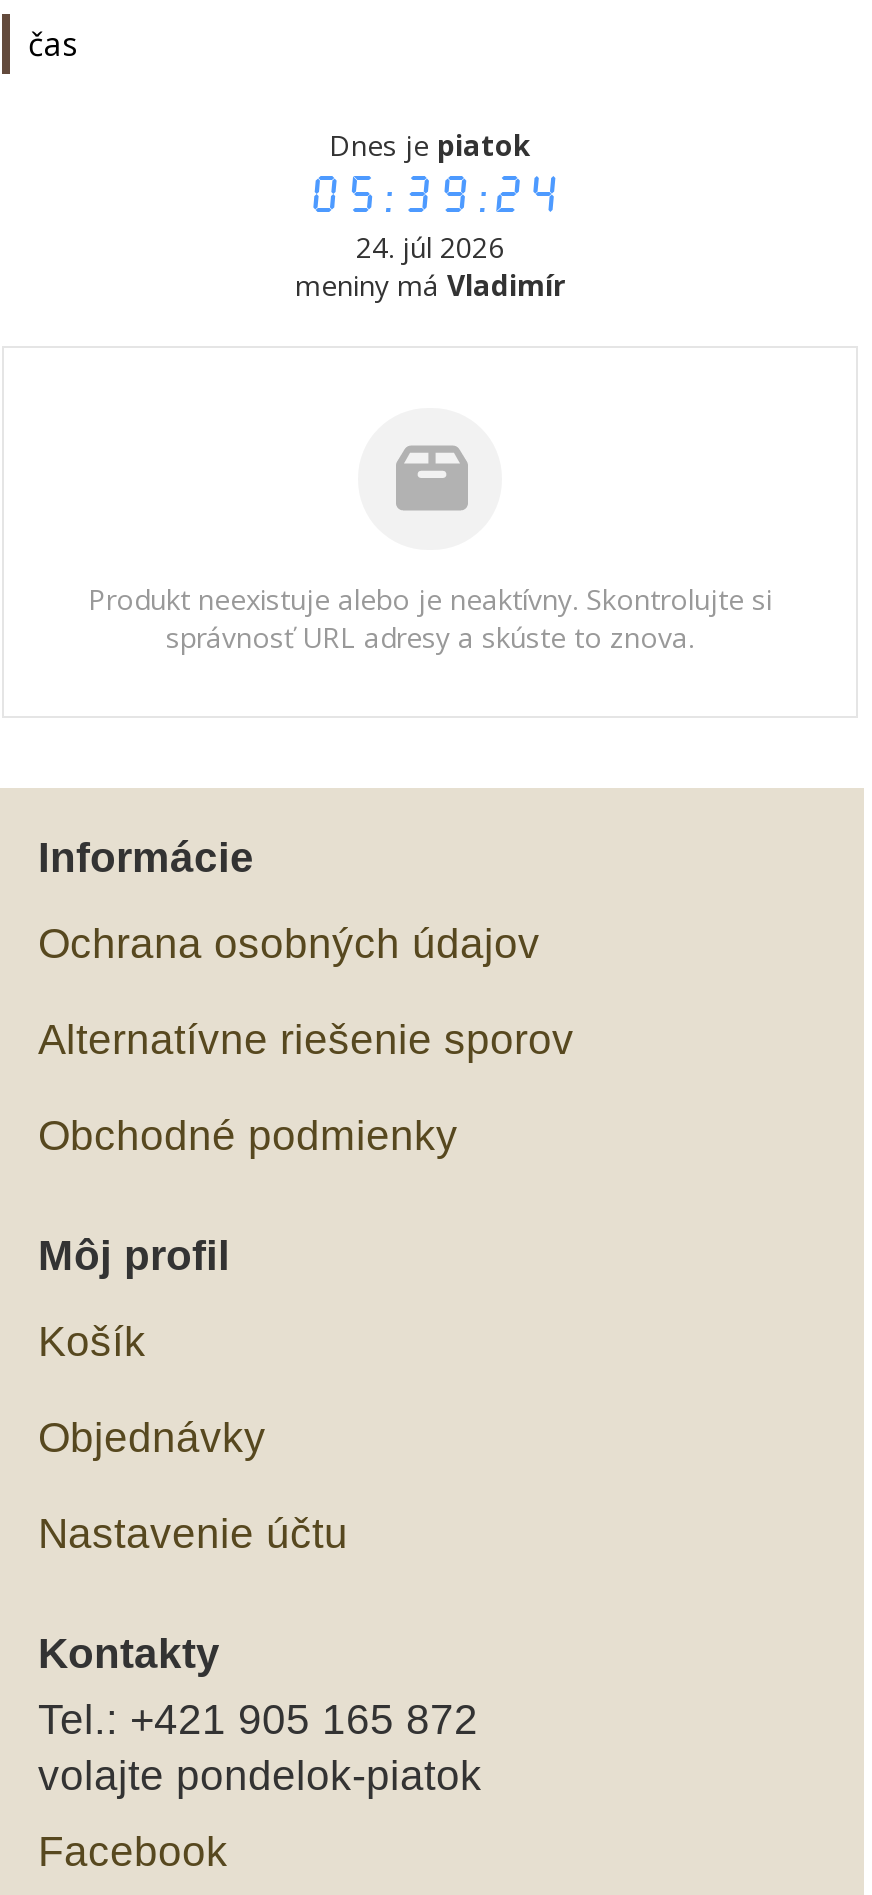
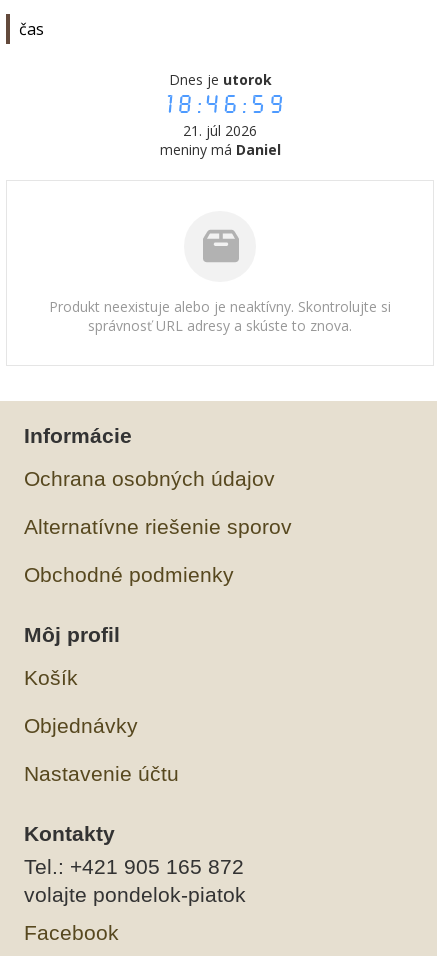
- Dnes je piatok
+ Dnes je utorok

- 05:39:24
+ 18:46:59

- 24. júl 2026
+ 21. júl 2026

- meniny má Vladimír
+ meniny má Daniel
